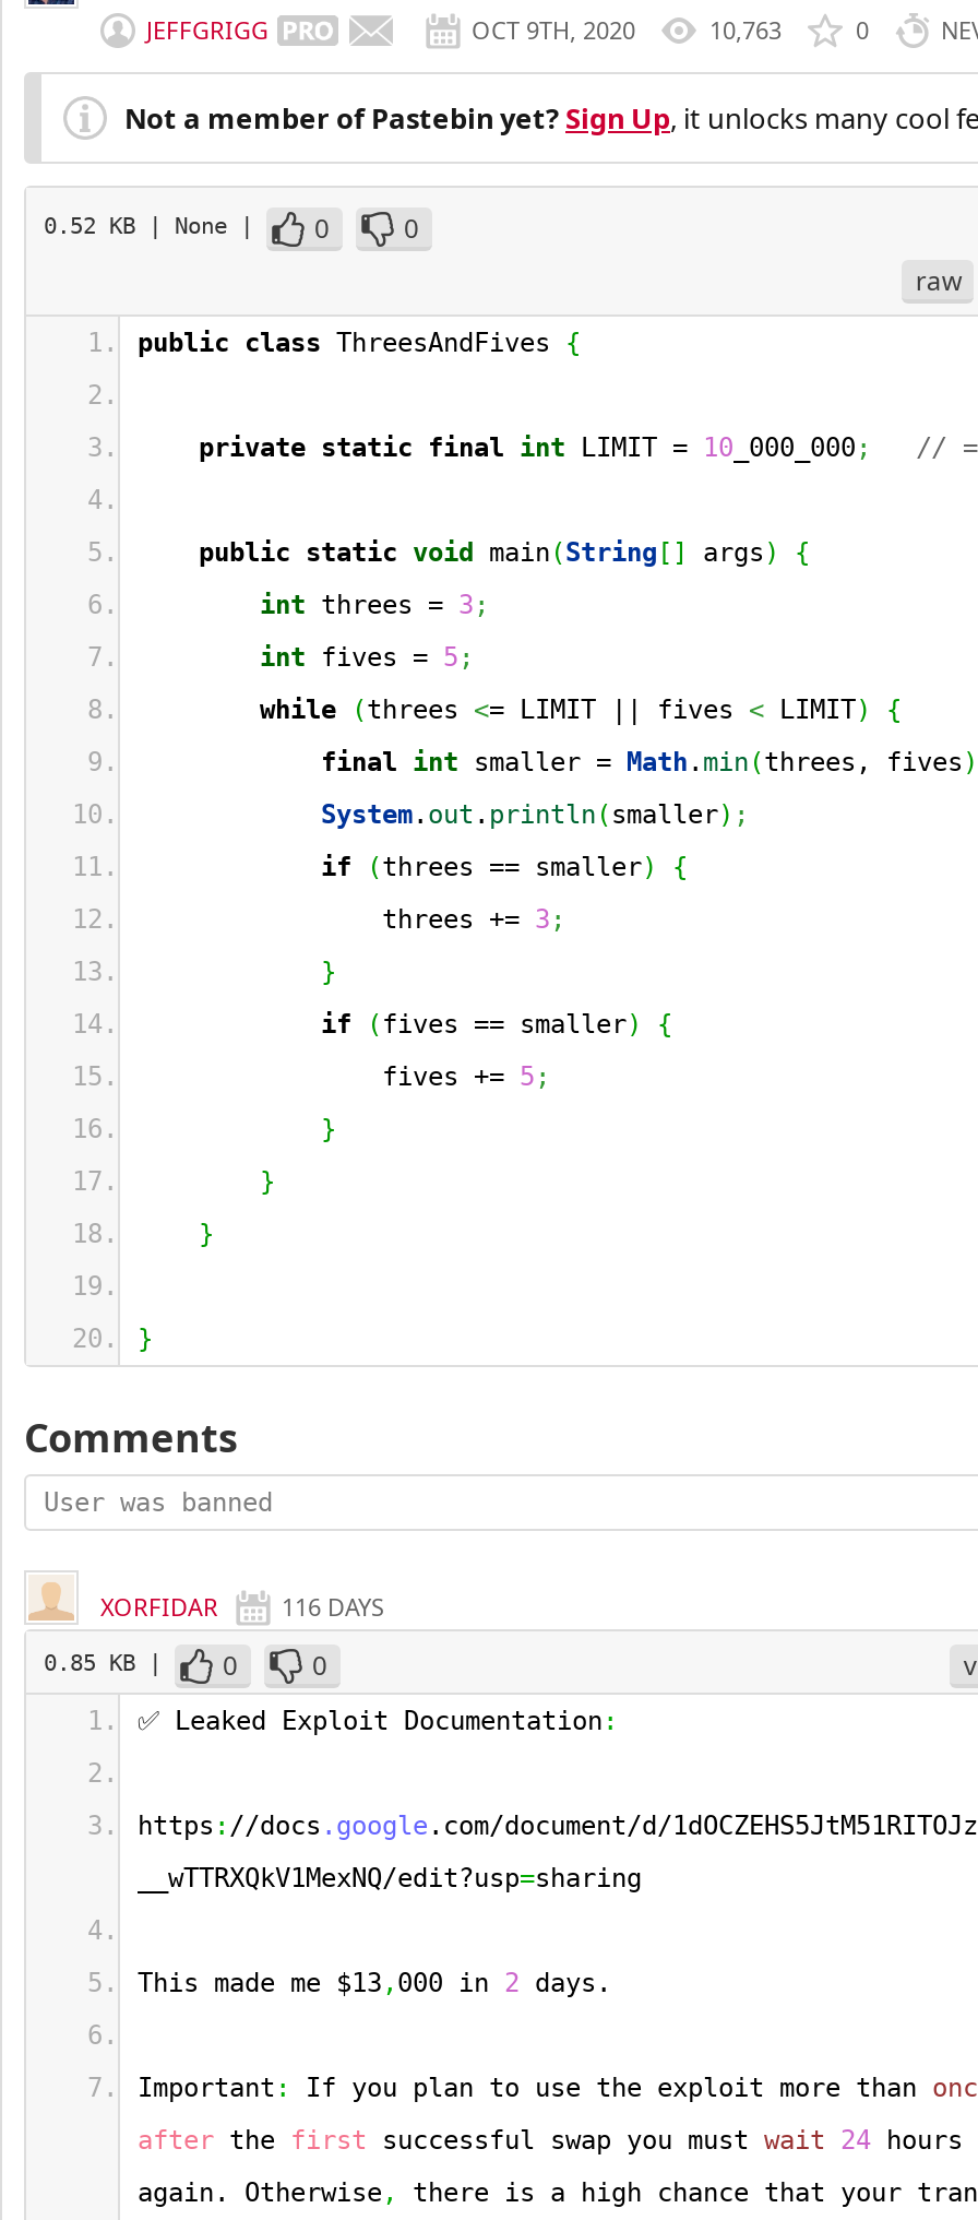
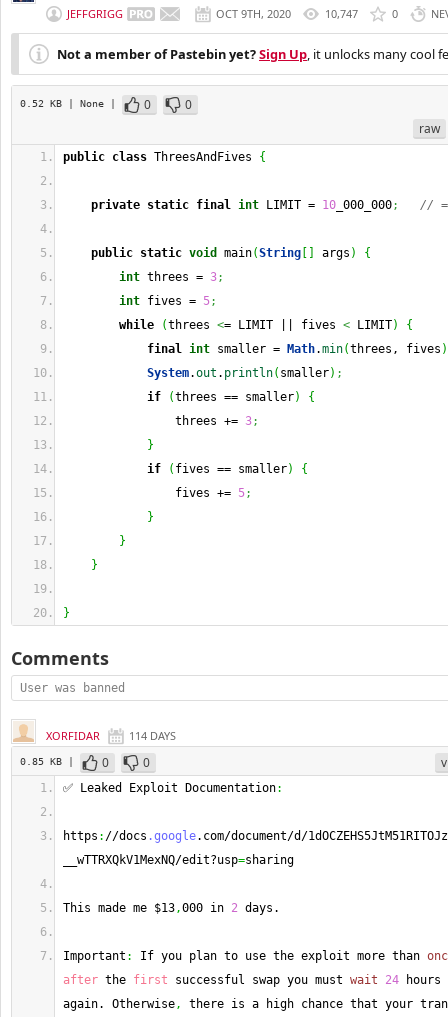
- 10,763
+ 10,747

- XORFIDAR 116 DAYS
+ XORFIDAR 114 DAYS
